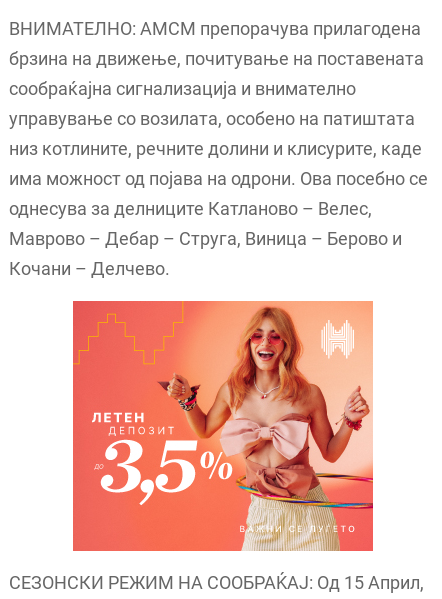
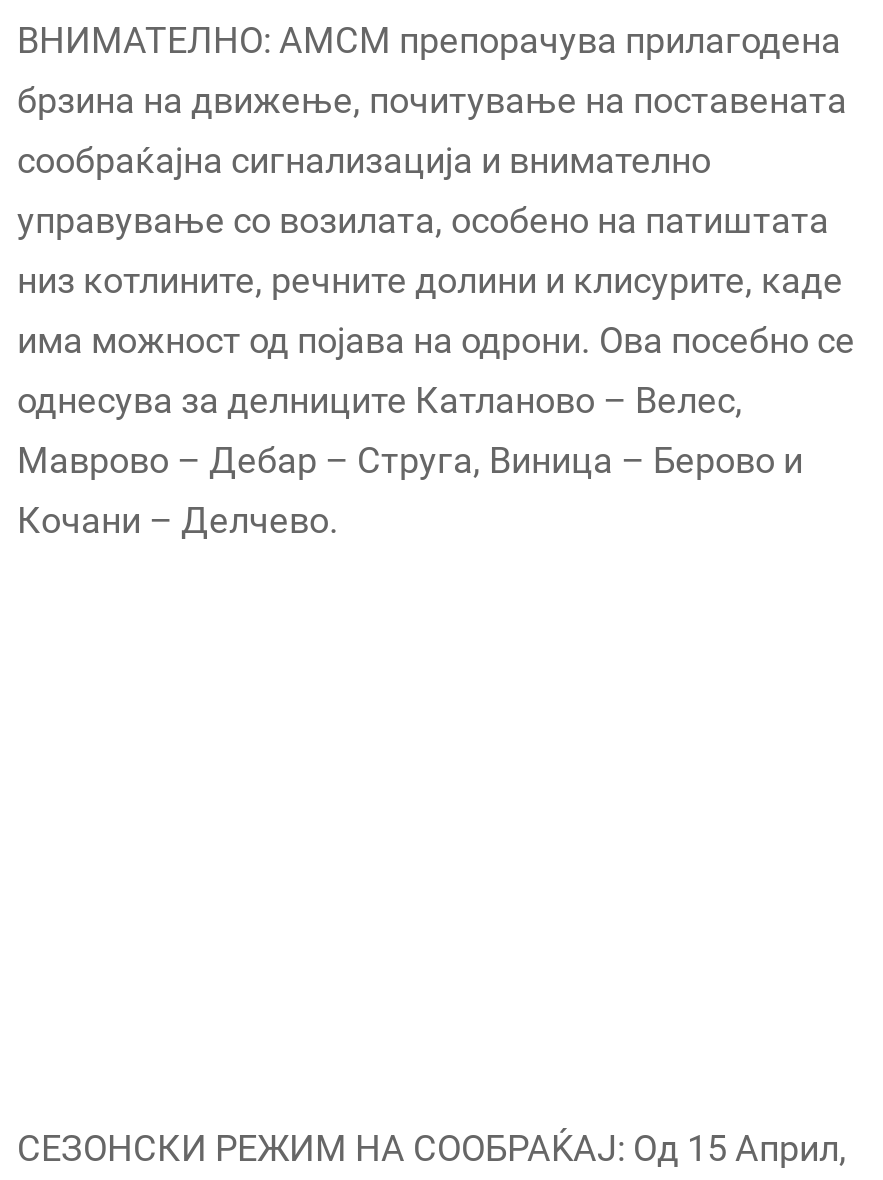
- [image]
